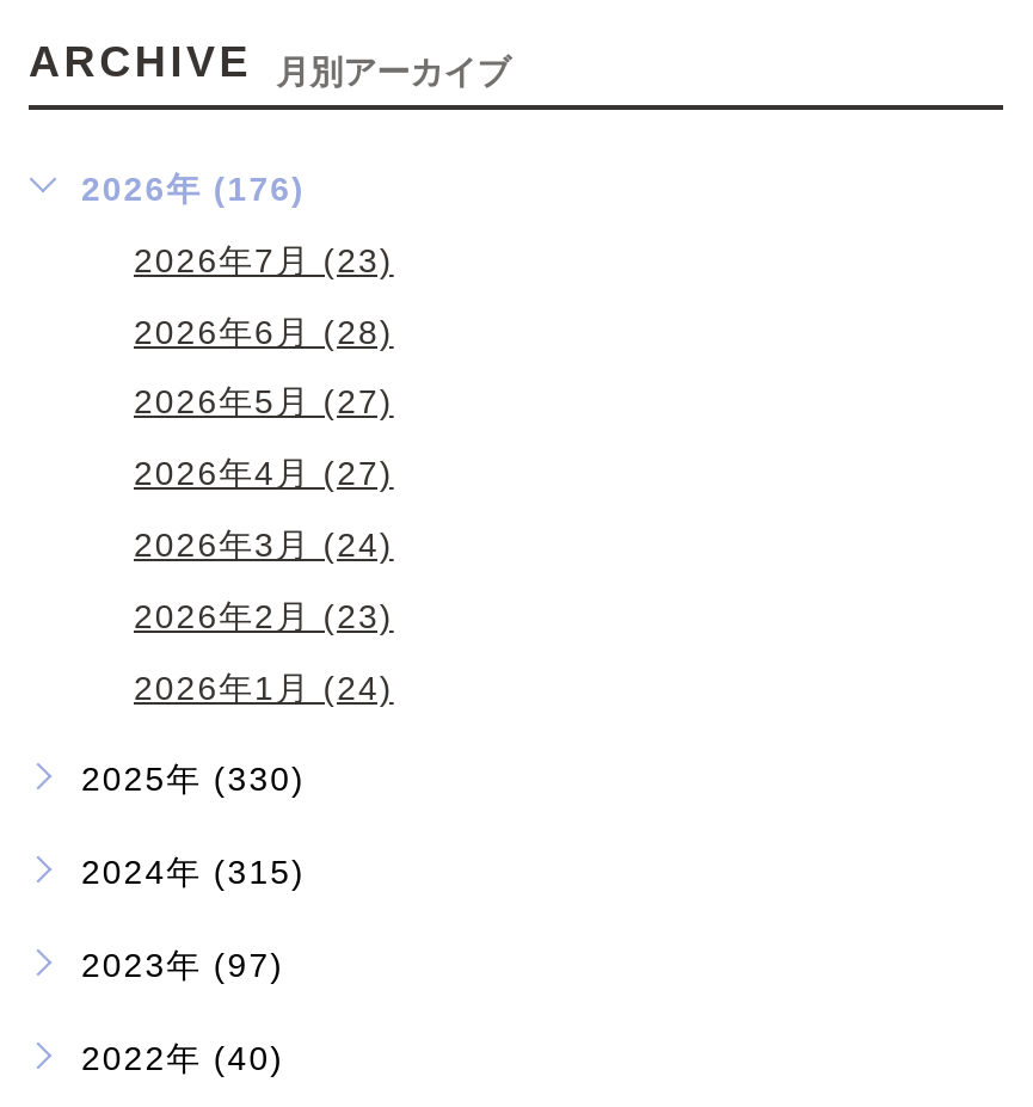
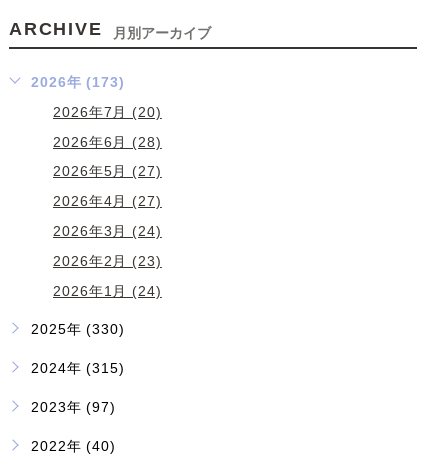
- 2026年 (176)
+ 2026年 (173)

- 2026年7月 (23)
+ 2026年7月 (20)
